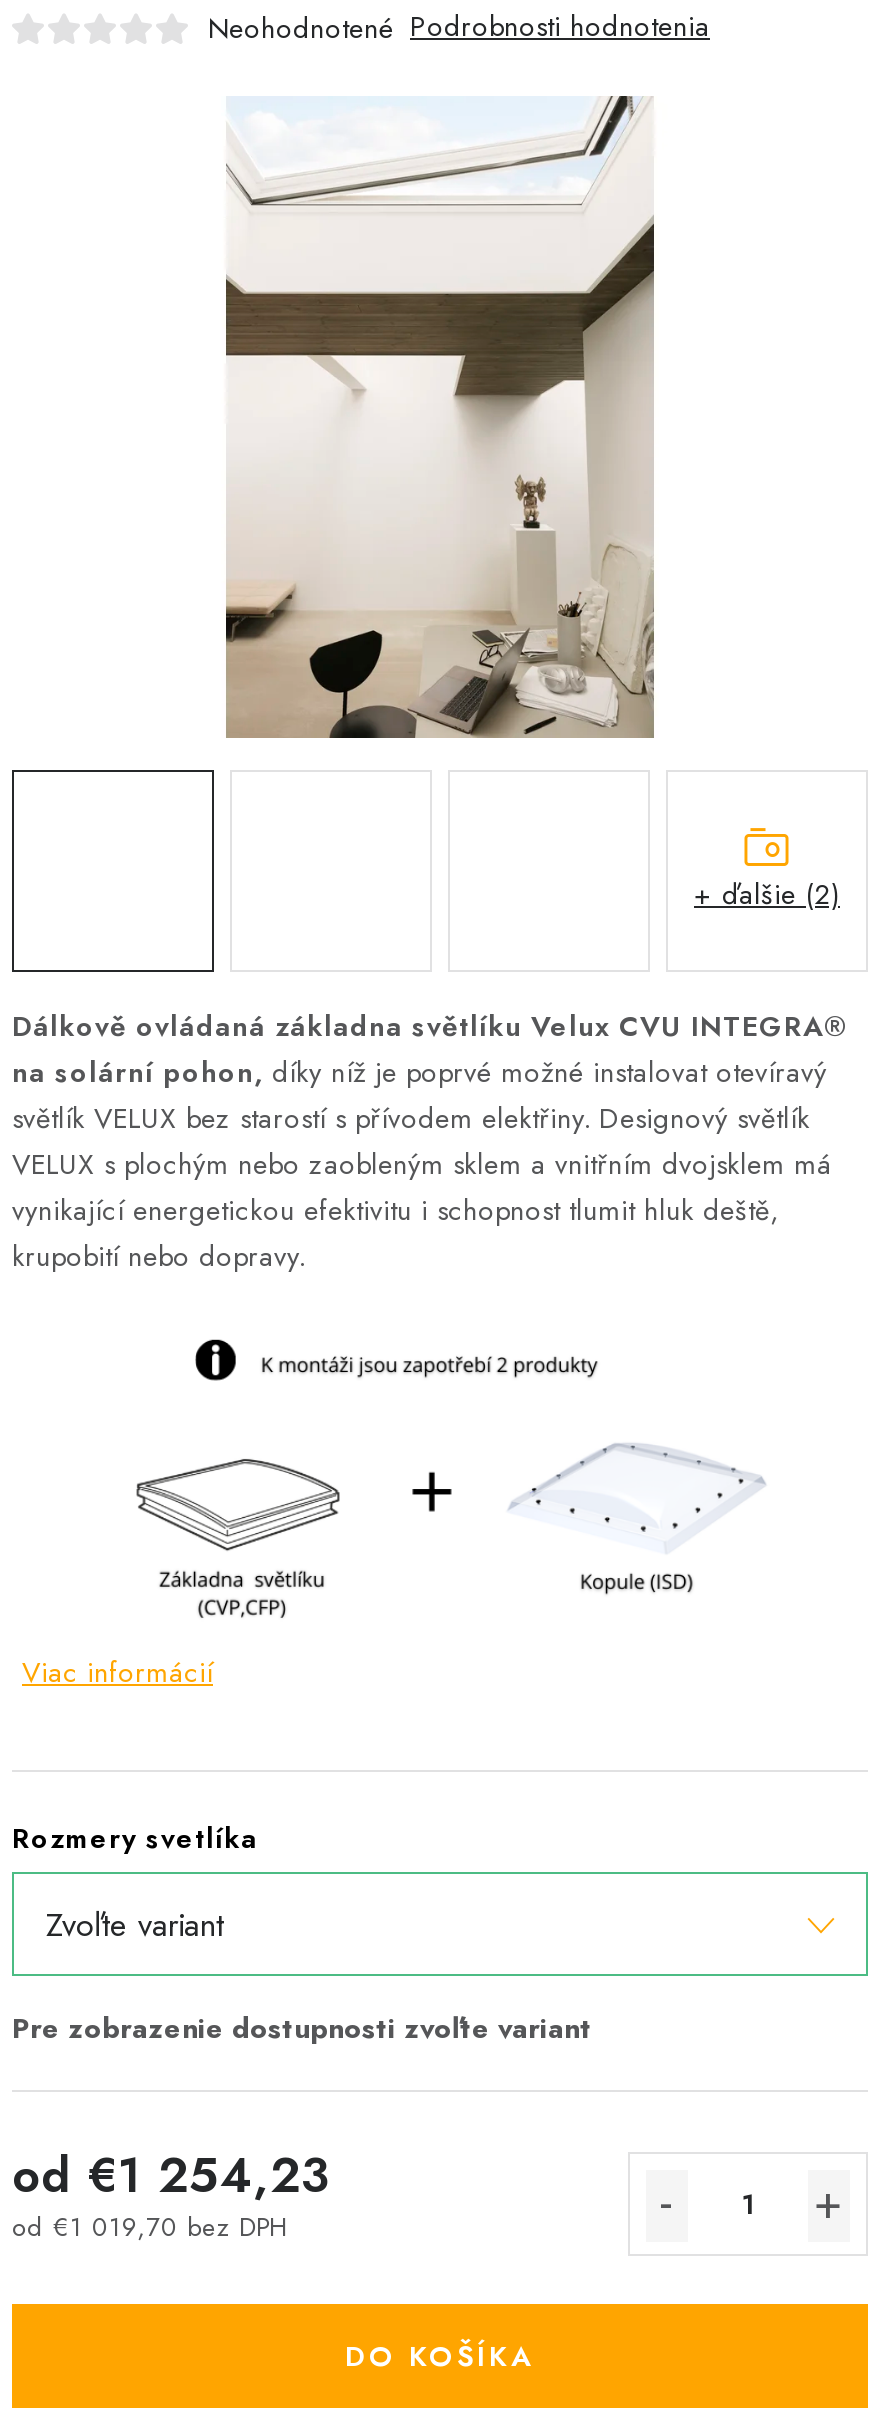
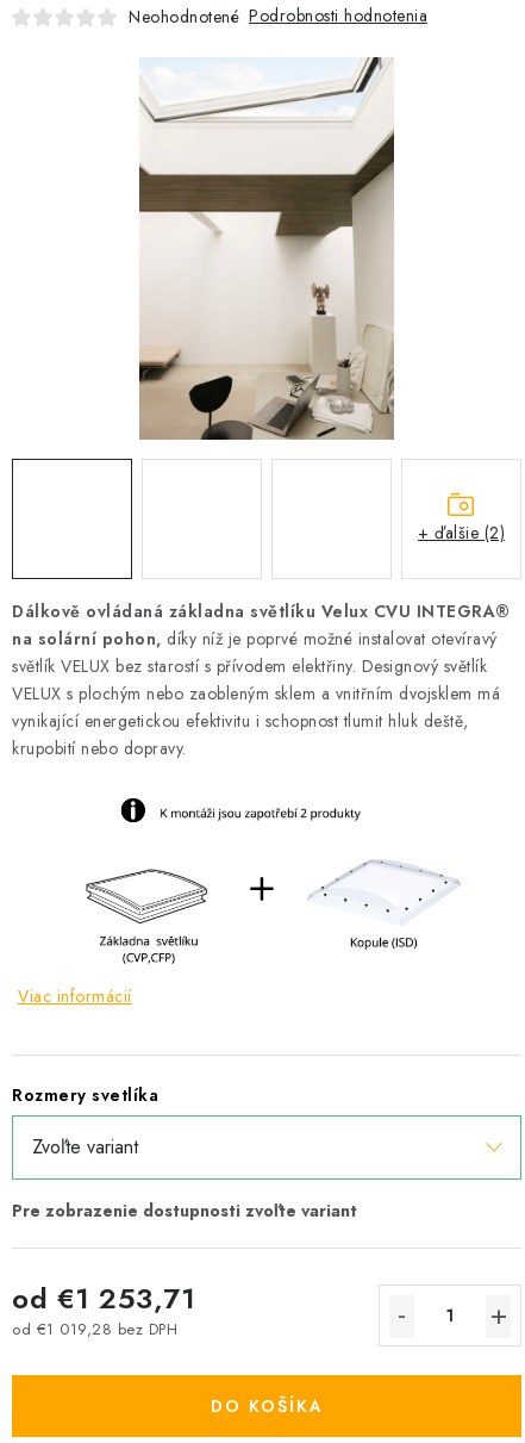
- od €1 254,23
+ od €1 253,71

- od €1 019,70 bez DPH
+ od €1 019,28 bez DPH
